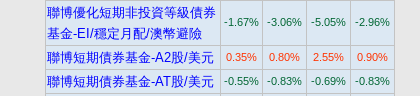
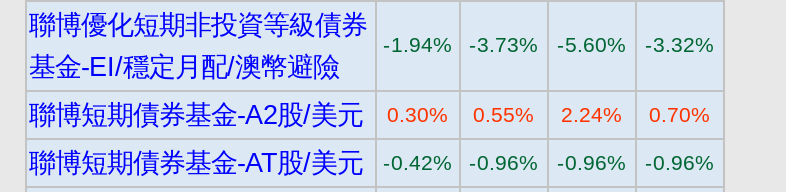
- -1.67%
+ -1.94%

- -3.06%
+ -3.73%

- -5.05%
+ -5.60%

- -2.96%
+ -3.32%

- 0.35%
+ 0.30%

- 0.80%
+ 0.55%

- 2.55%
+ 2.24%

- 0.90%
+ 0.70%

- -0.55%
+ -0.42%

- -0.83%
+ -0.96%

- -0.69%
+ -0.96%

- -0.83%
+ -0.96%
